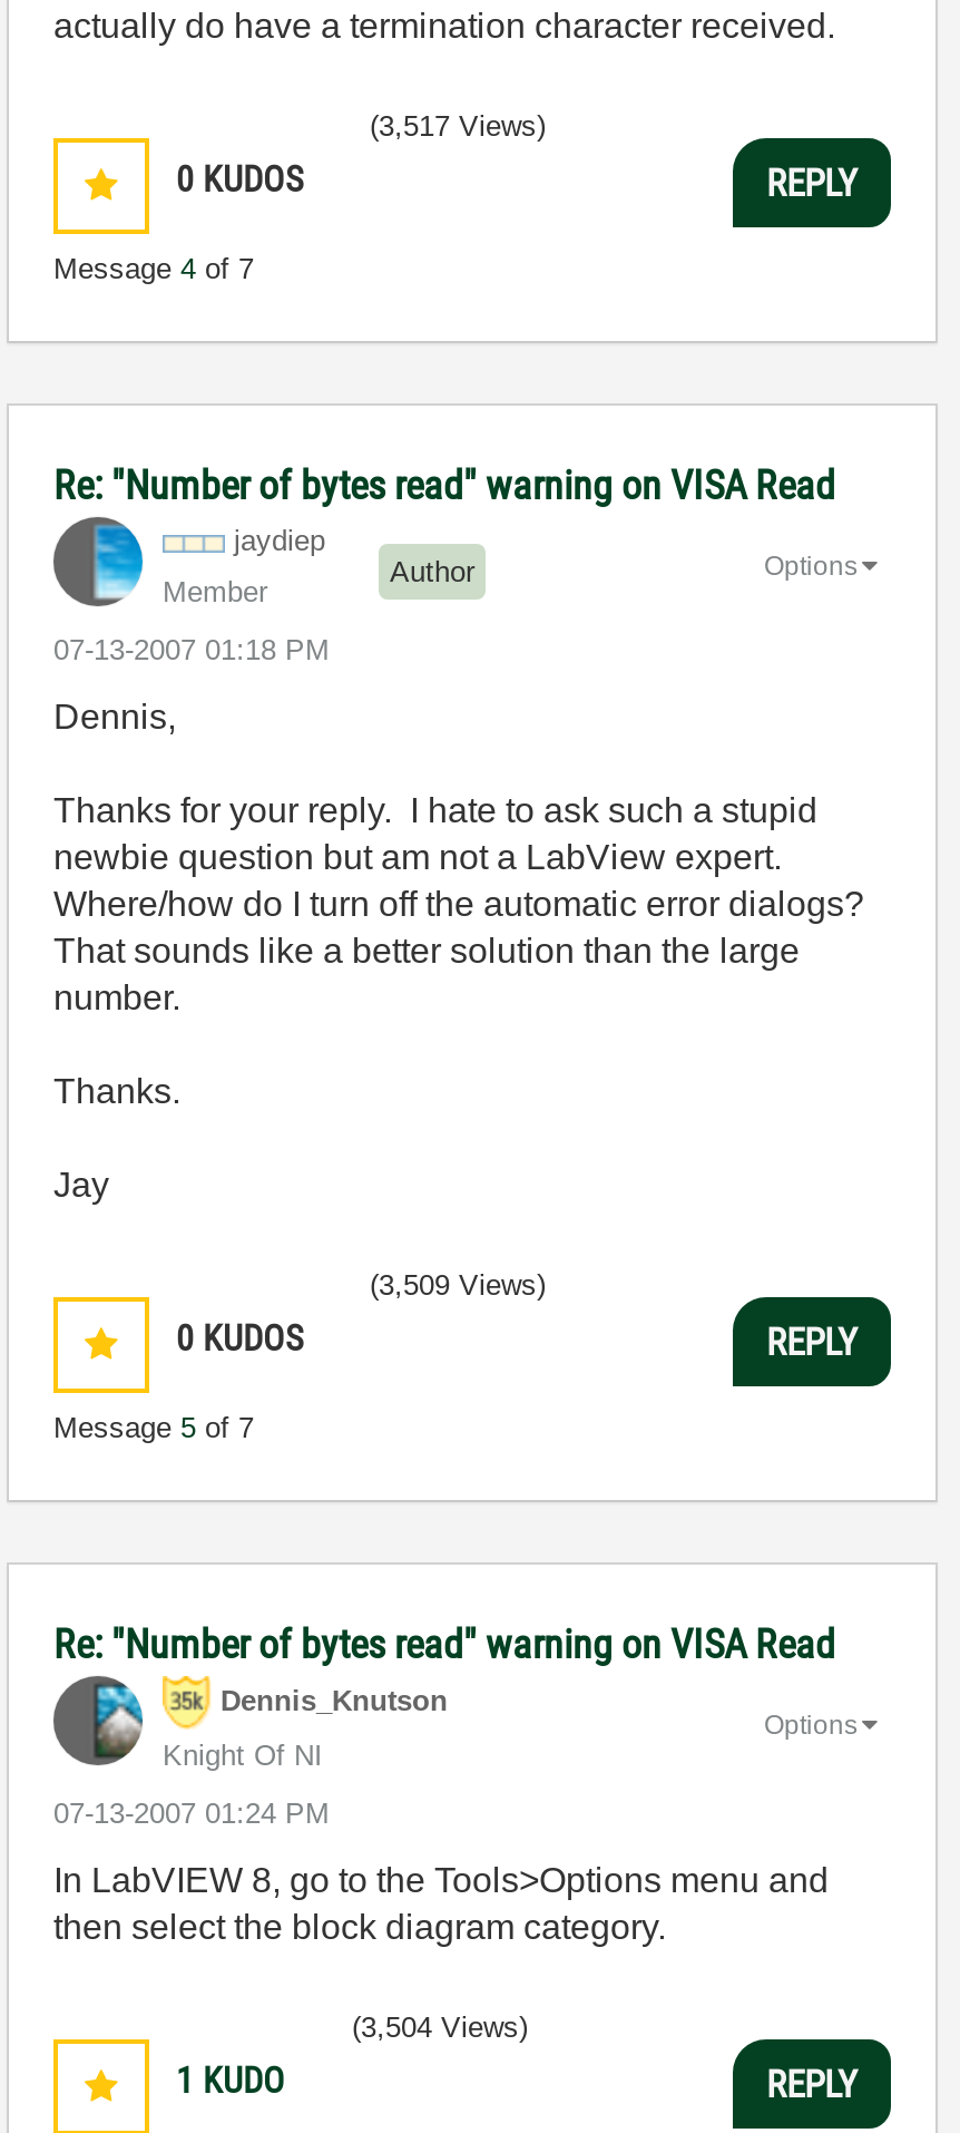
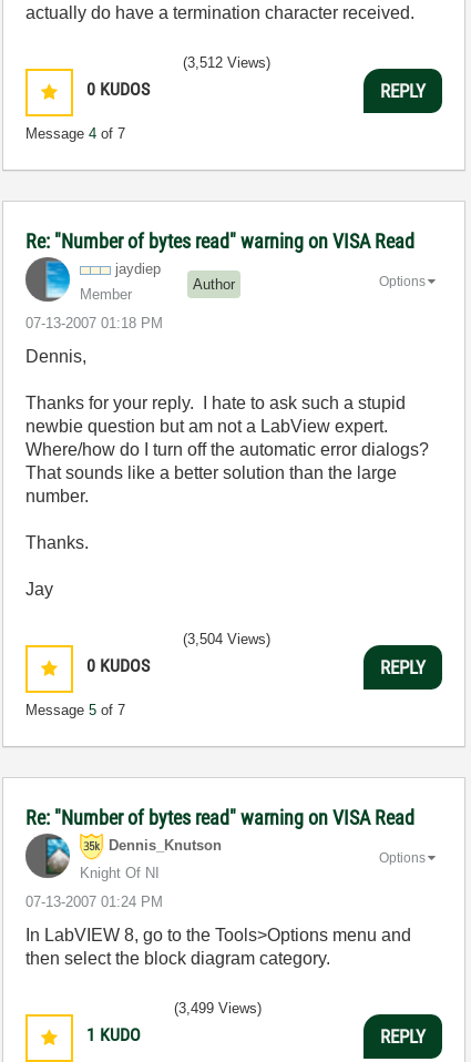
- (3,517 Views)
+ (3,512 Views)

- (3,509 Views)
+ (3,504 Views)

- (3,504 Views)
+ (3,499 Views)
